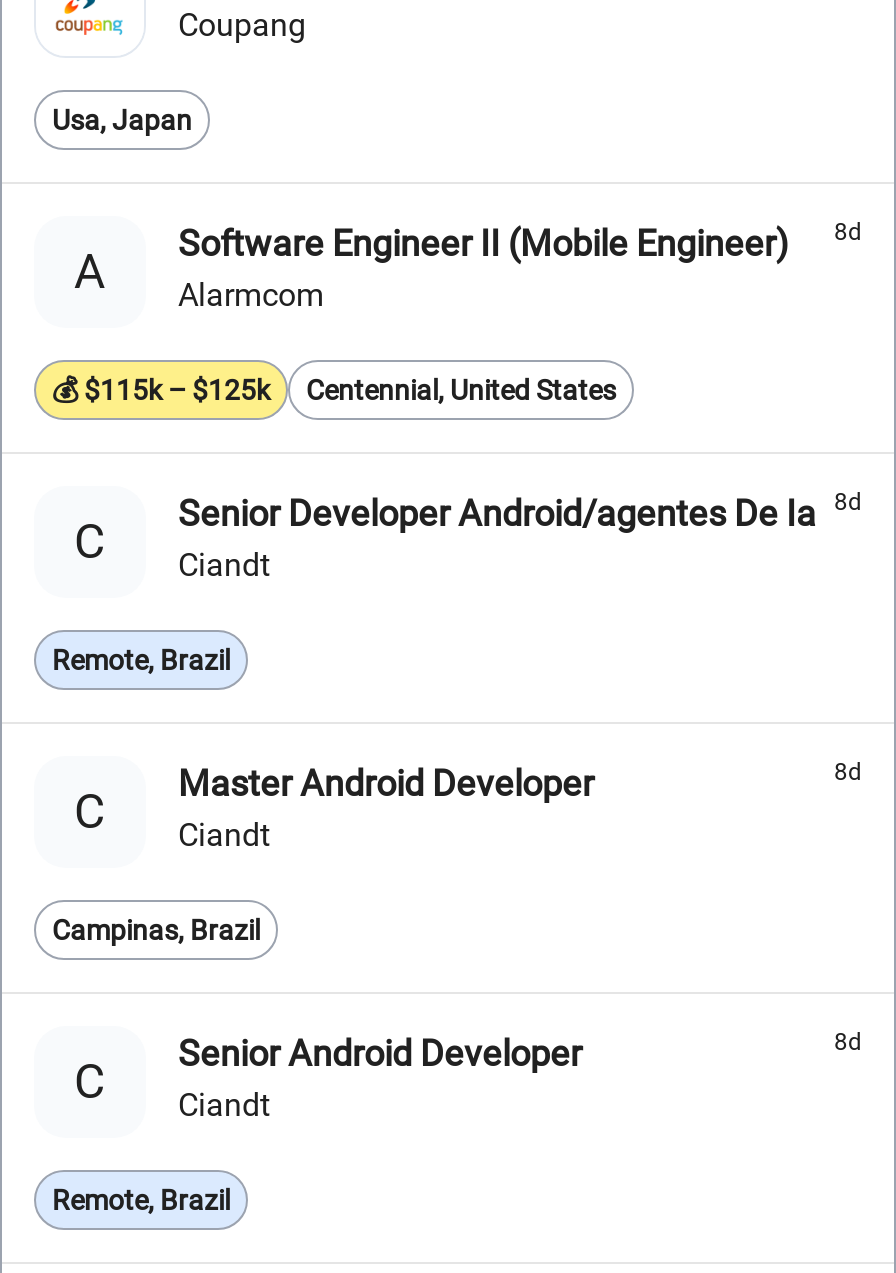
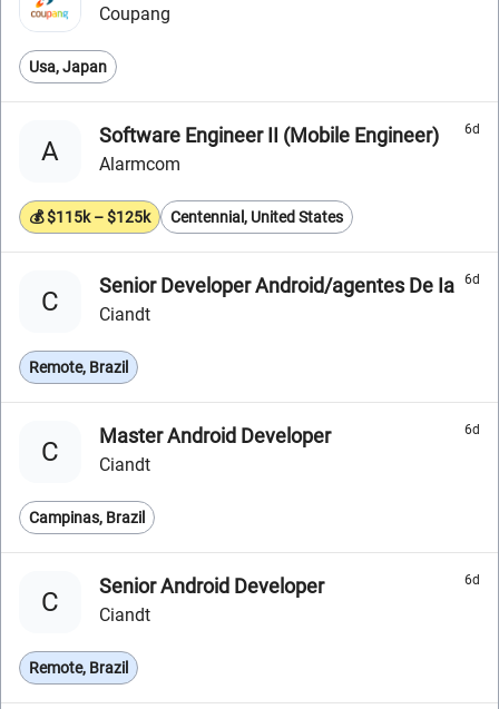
- Software Engineer II (Mobile Engineer) 8d
+ Software Engineer II (Mobile Engineer) 6d

- Senior Developer Android/agentes De Ia 8d
+ Senior Developer Android/agentes De Ia 6d

- 8d
+ 6d

- 8d
+ 6d
